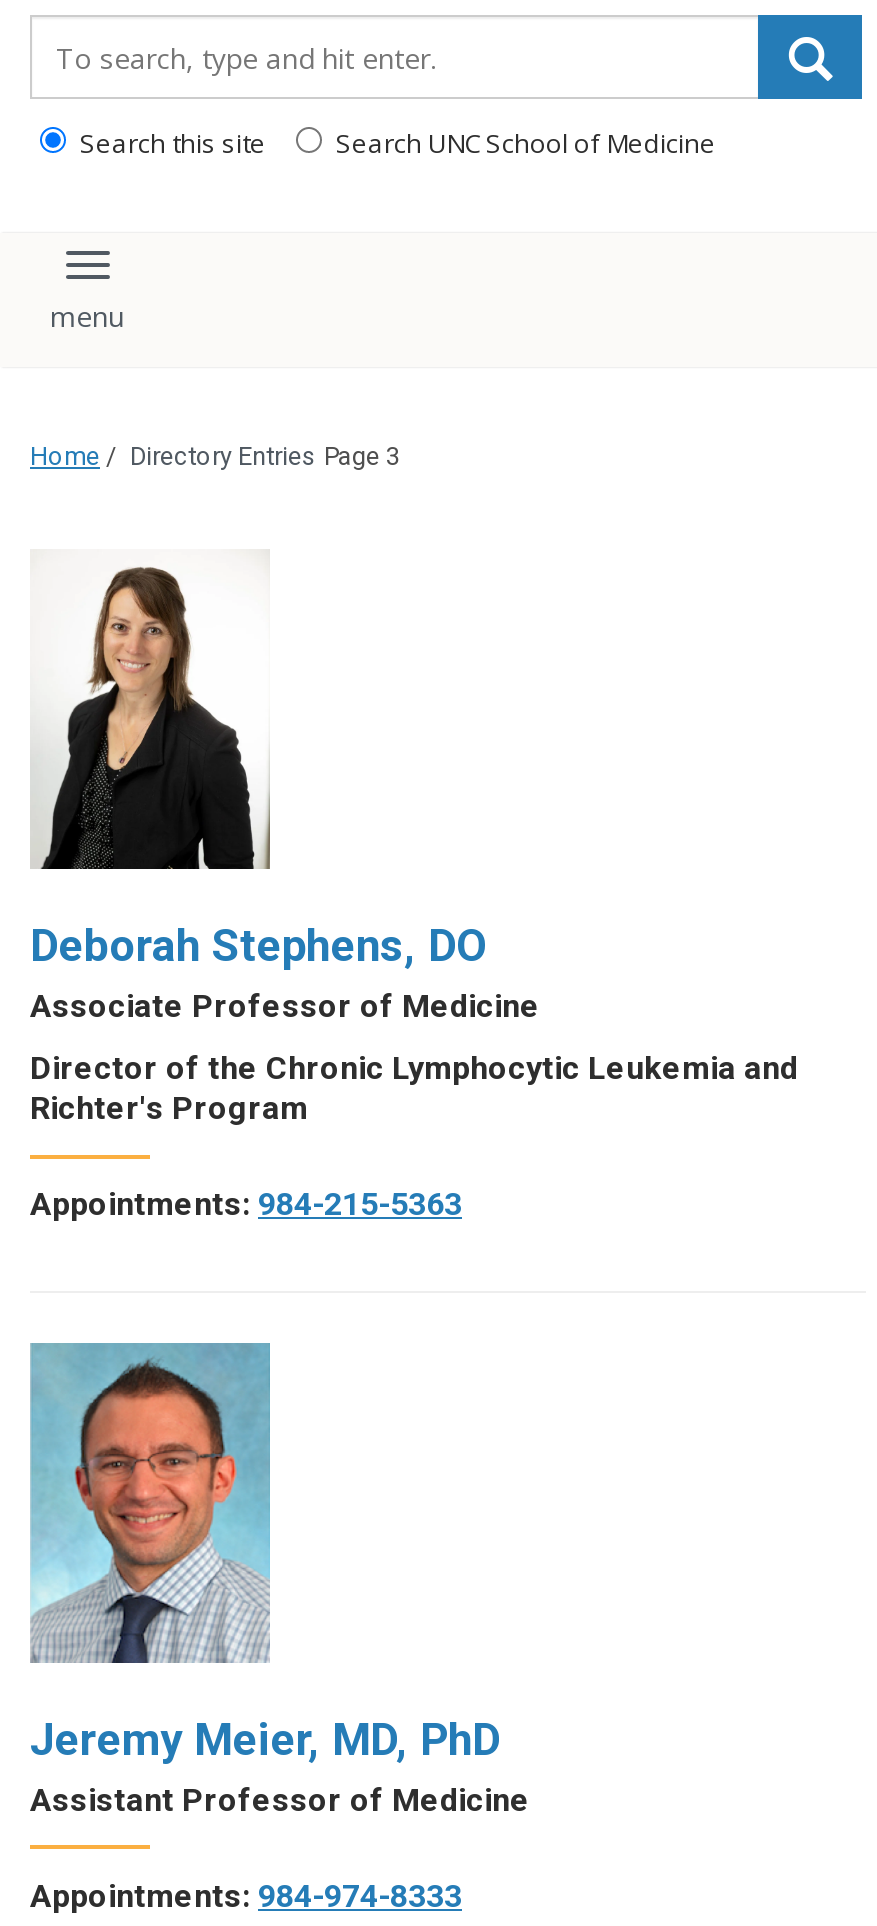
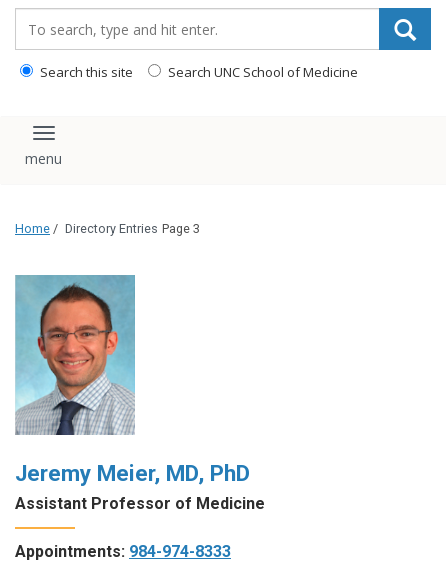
- [image]
- Deborah Stephens, DO
- Associate Professor of Medicine
- Director of the Chronic Lymphocytic Leukemia and
- Richter's Program
- Appointments: 984-215-5363
